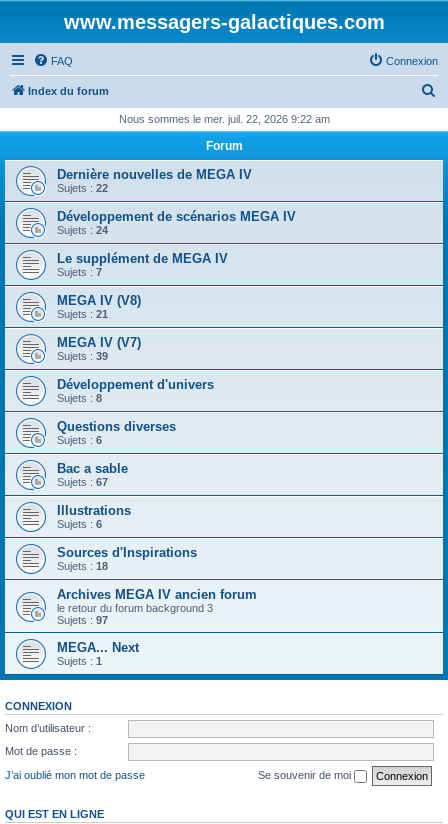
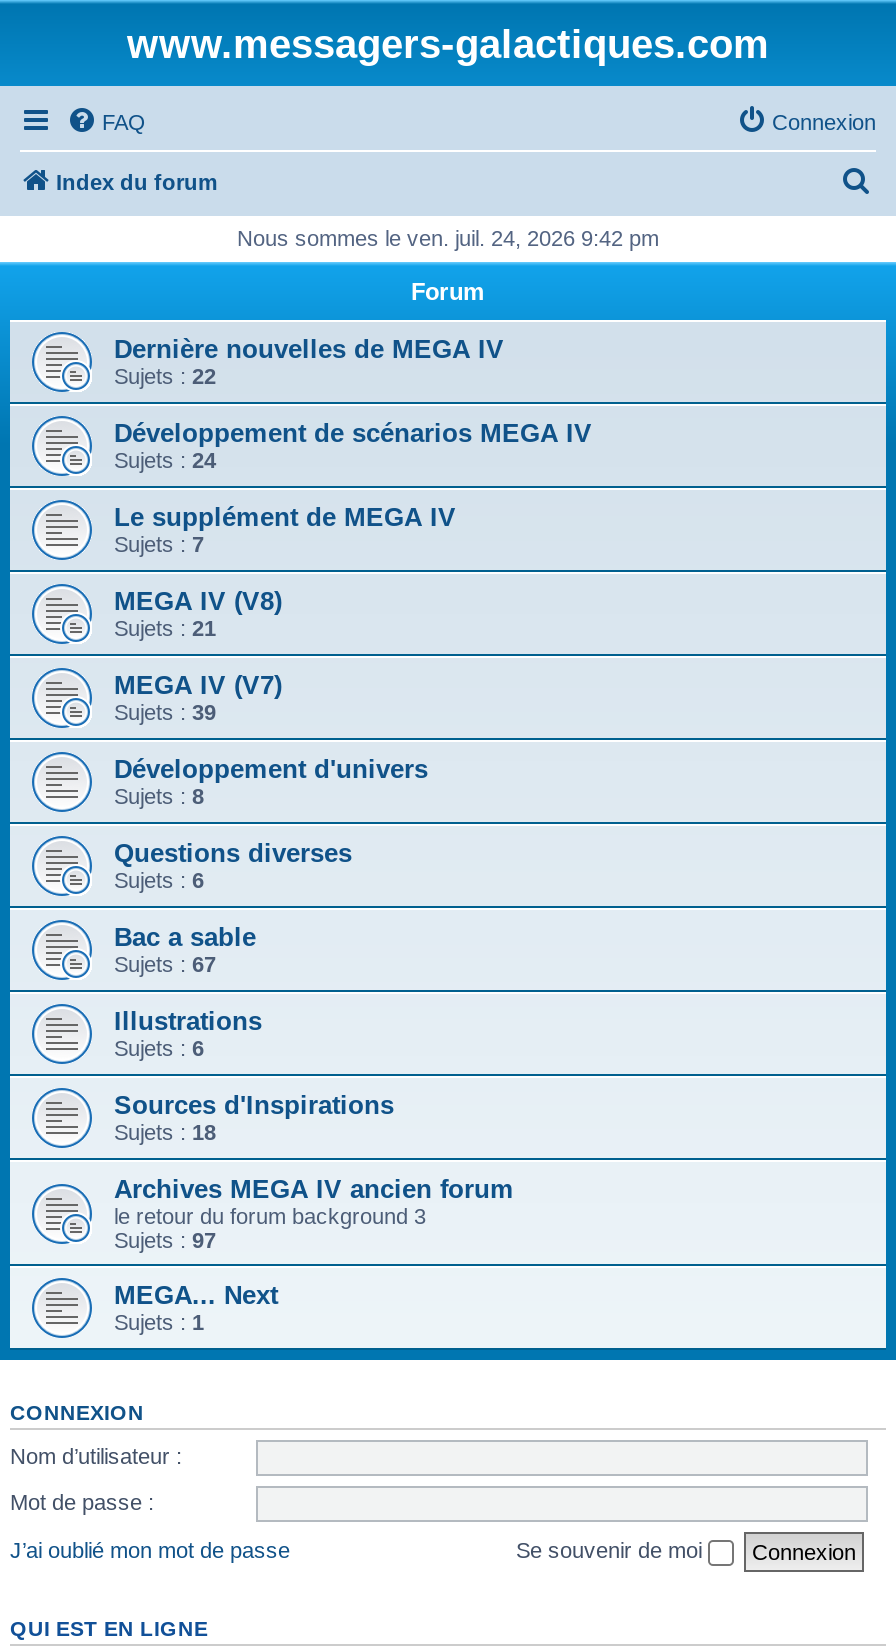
- Nous sommes le mer. juil. 22, 2026 9:22 am
+ Nous sommes le ven. juil. 24, 2026 9:42 pm
